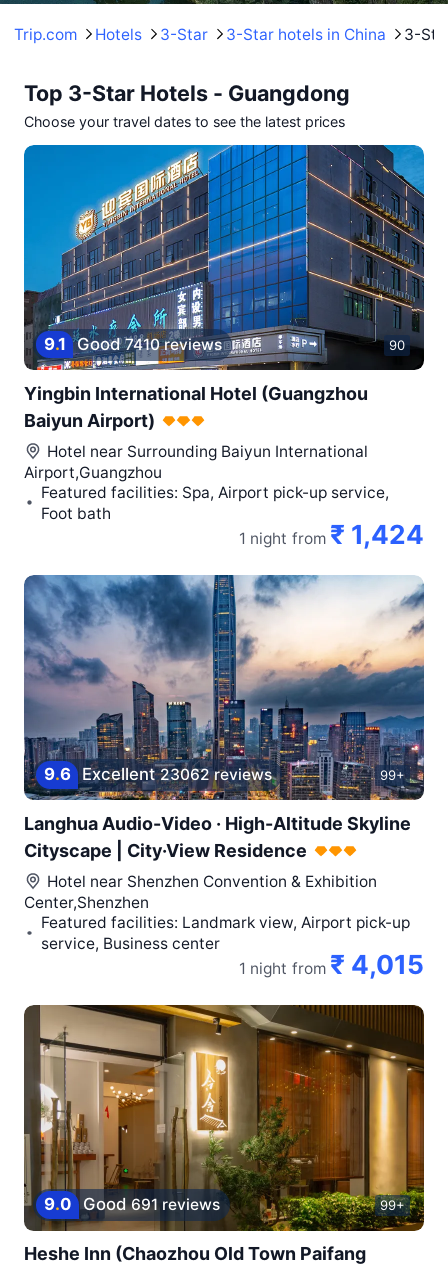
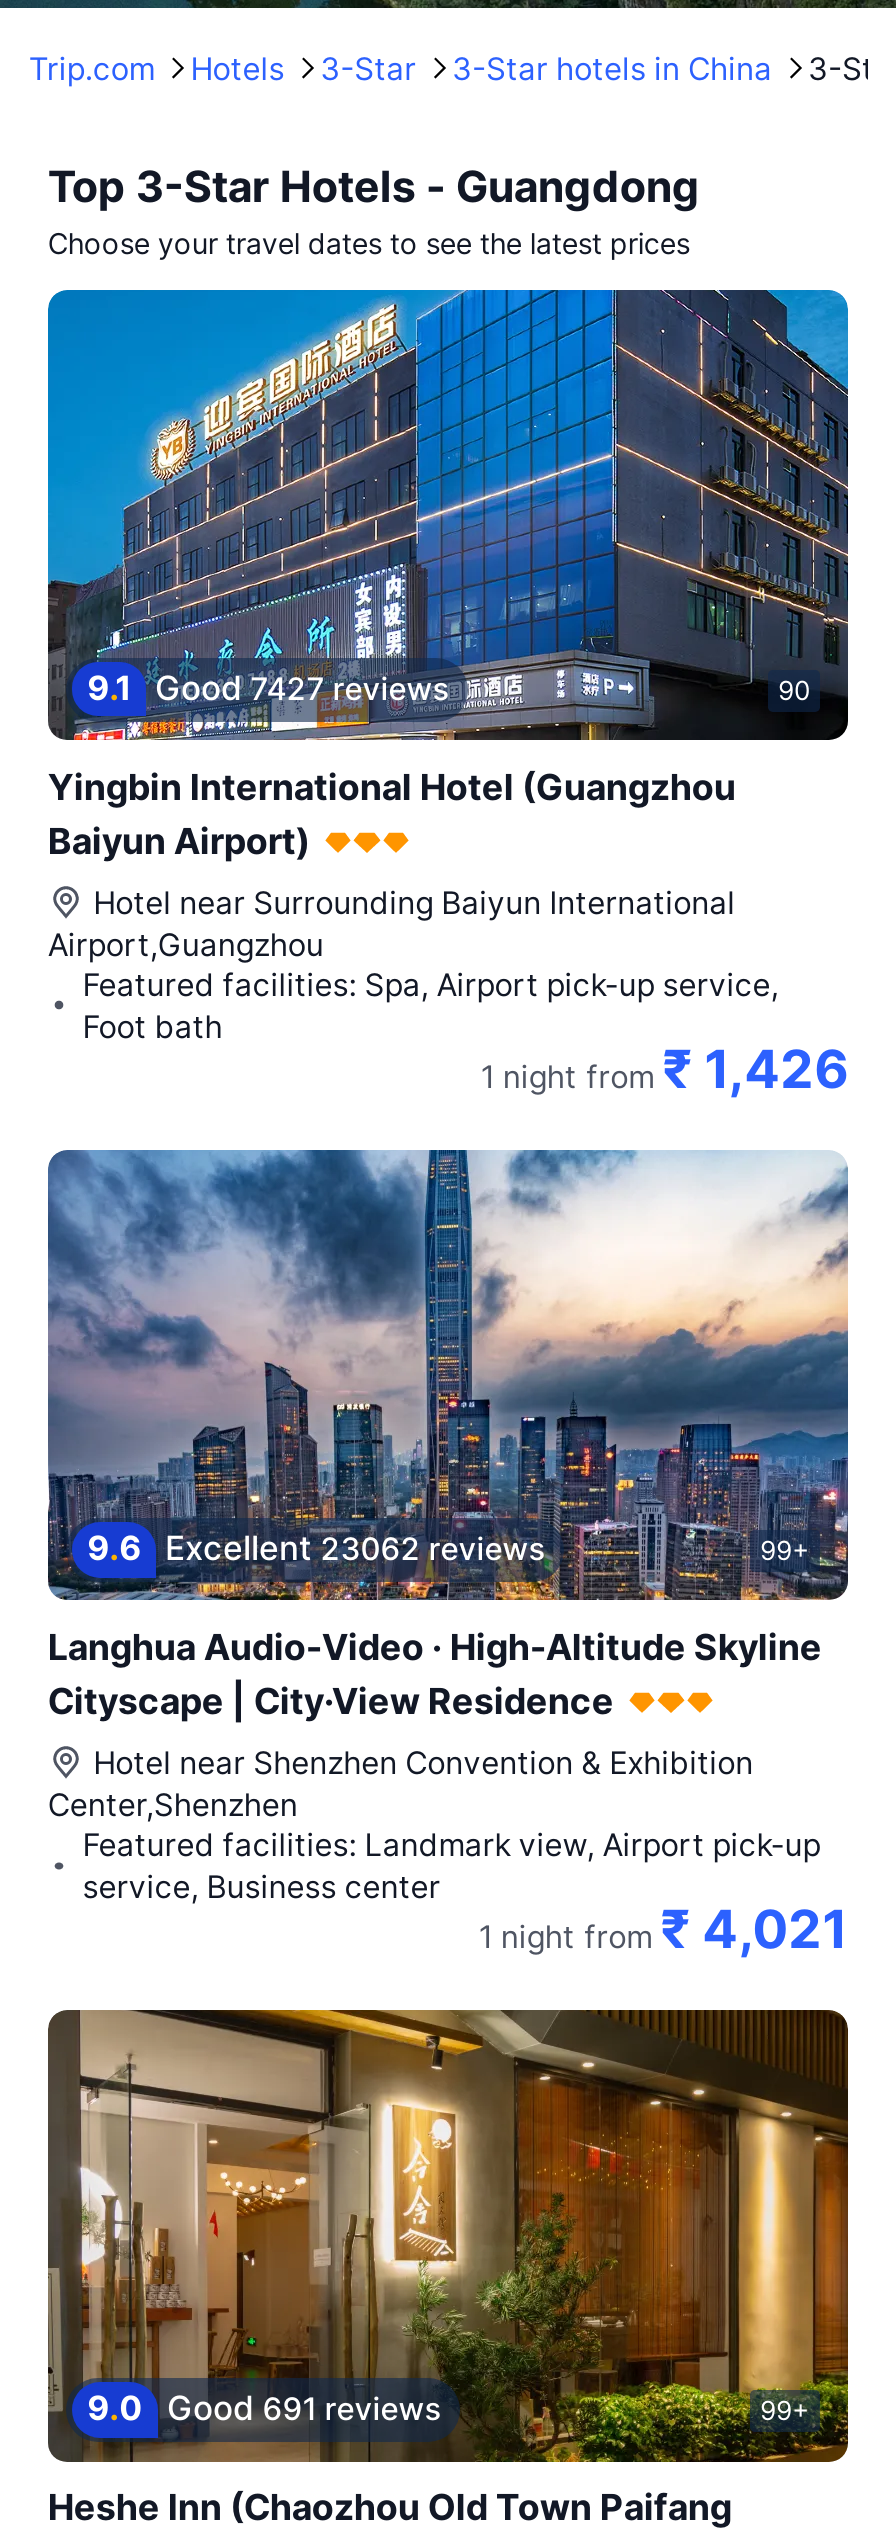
- 9.1 Good 7410 reviews
+ 9.1 Good 7427 reviews

- 1 night from ₹ 1,424
+ 1 night from ₹ 1,426

- 1 night from ₹ 4,015
+ 1 night from ₹ 4,021
